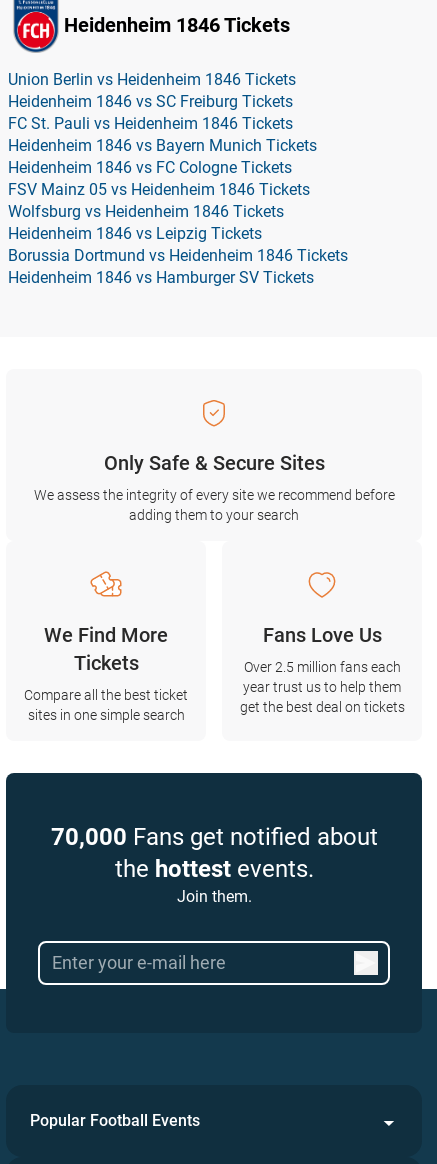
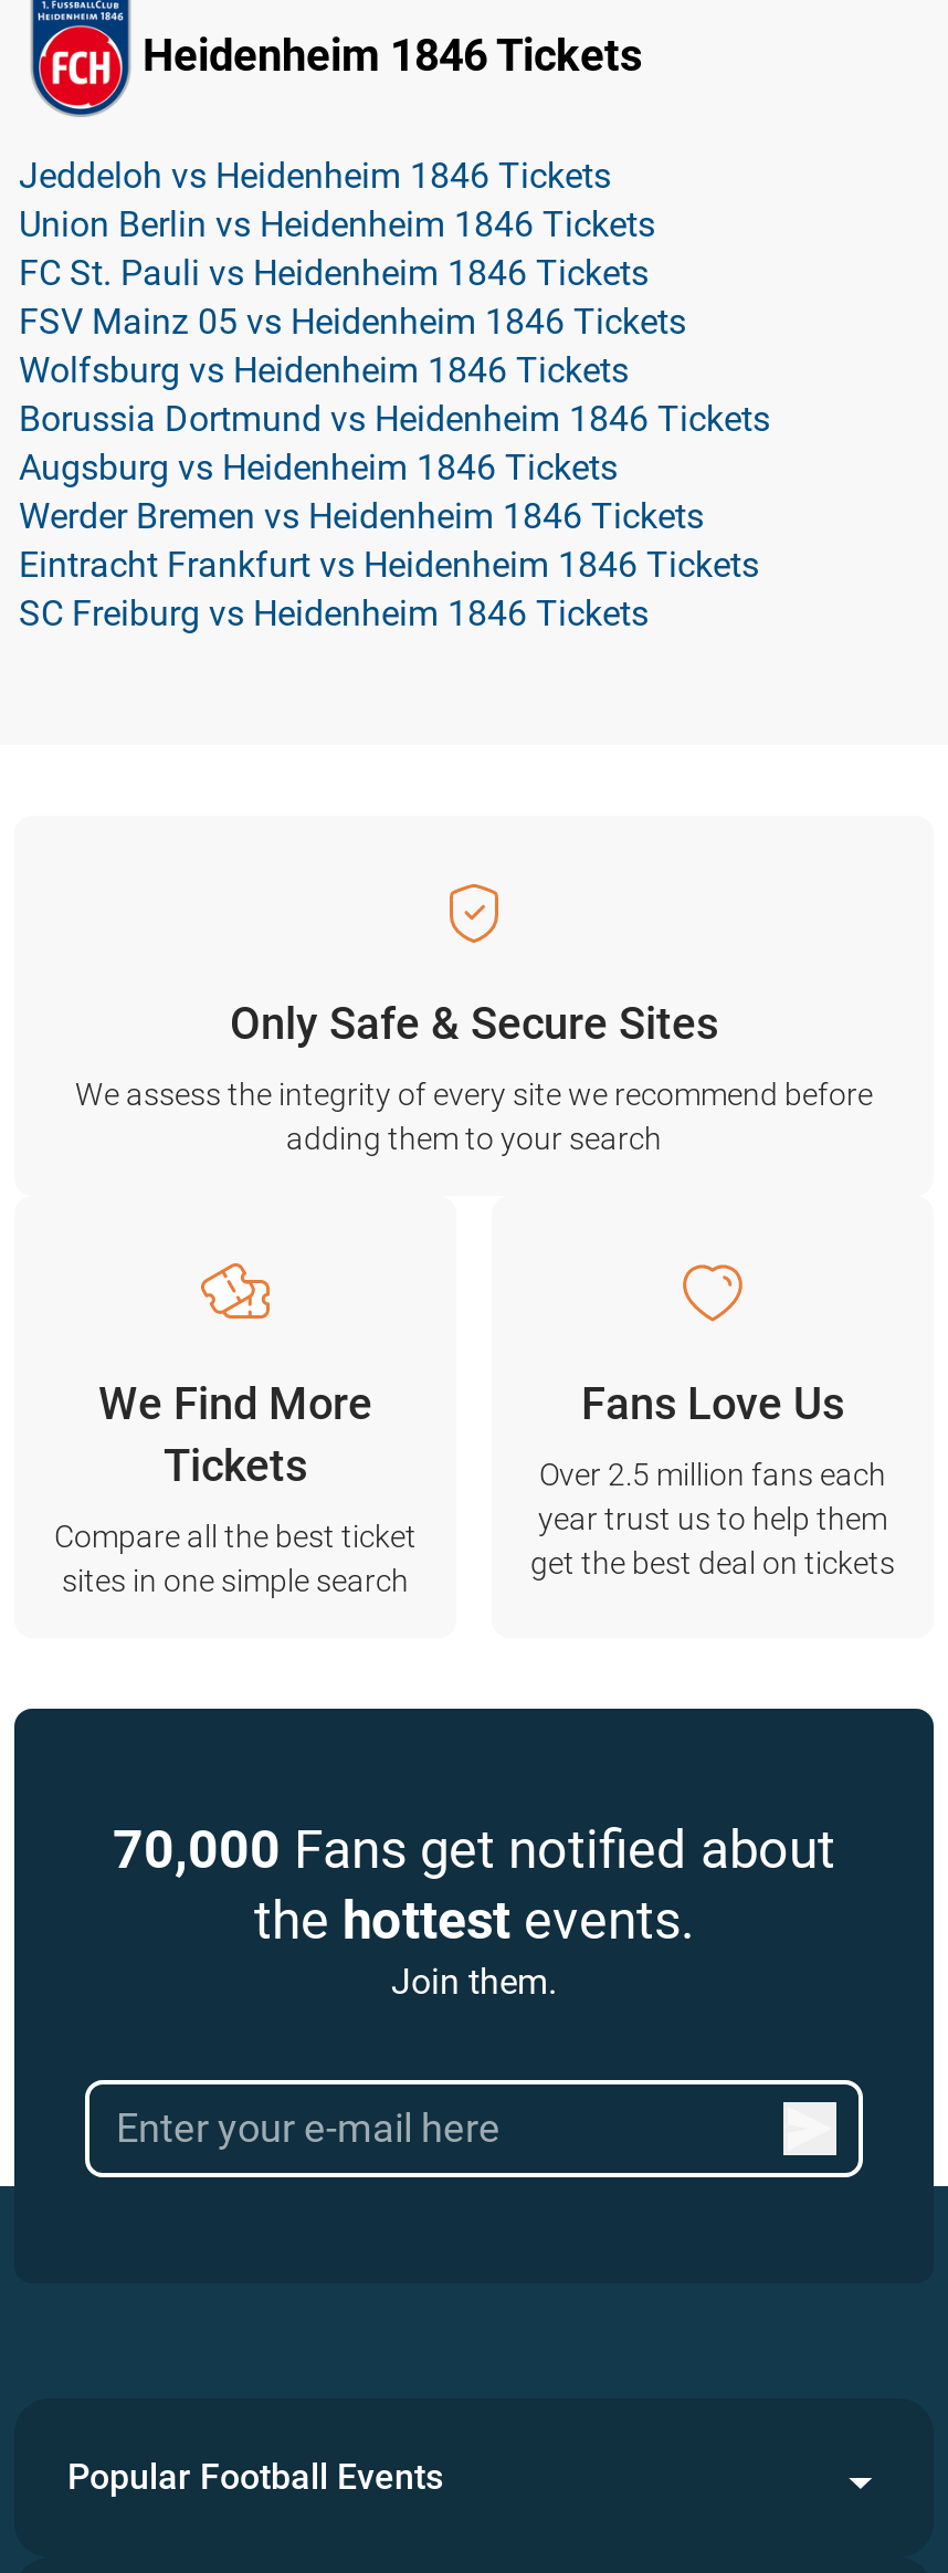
+ Jeddeloh vs Heidenheim 1846 Tickets

moved down: Union Berlin vs Heidenheim 1846 Tickets

- Heidenheim 1846 vs SC Freiburg Tickets

- Heidenheim 1846 vs Bayern Munich Tickets
- Heidenheim 1846 vs FC Cologne Tickets

moved up: FSV Mainz 05 vs Heidenheim 1846 Tickets | Wolfsburg vs Heidenheim 1846 Tickets

- Heidenheim 1846 vs Leipzig Tickets

moved up: Borussia Dortmund vs Heidenheim 1846 Tickets

- Heidenheim 1846 vs Hamburger SV Tickets
+ Augsburg vs Heidenheim 1846 Tickets
+ Werder Bremen vs Heidenheim 1846 Tickets
+ Eintracht Frankfurt vs Heidenheim 1846 Tickets
+ SC Freiburg vs Heidenheim 1846 Tickets
